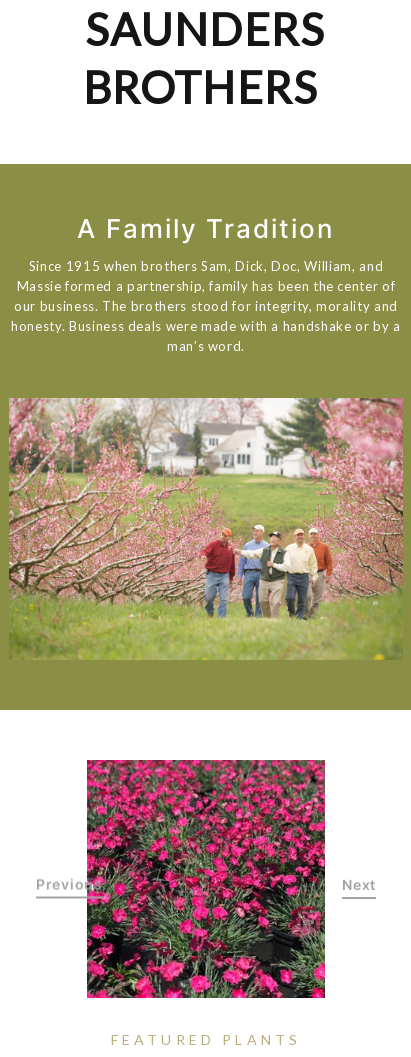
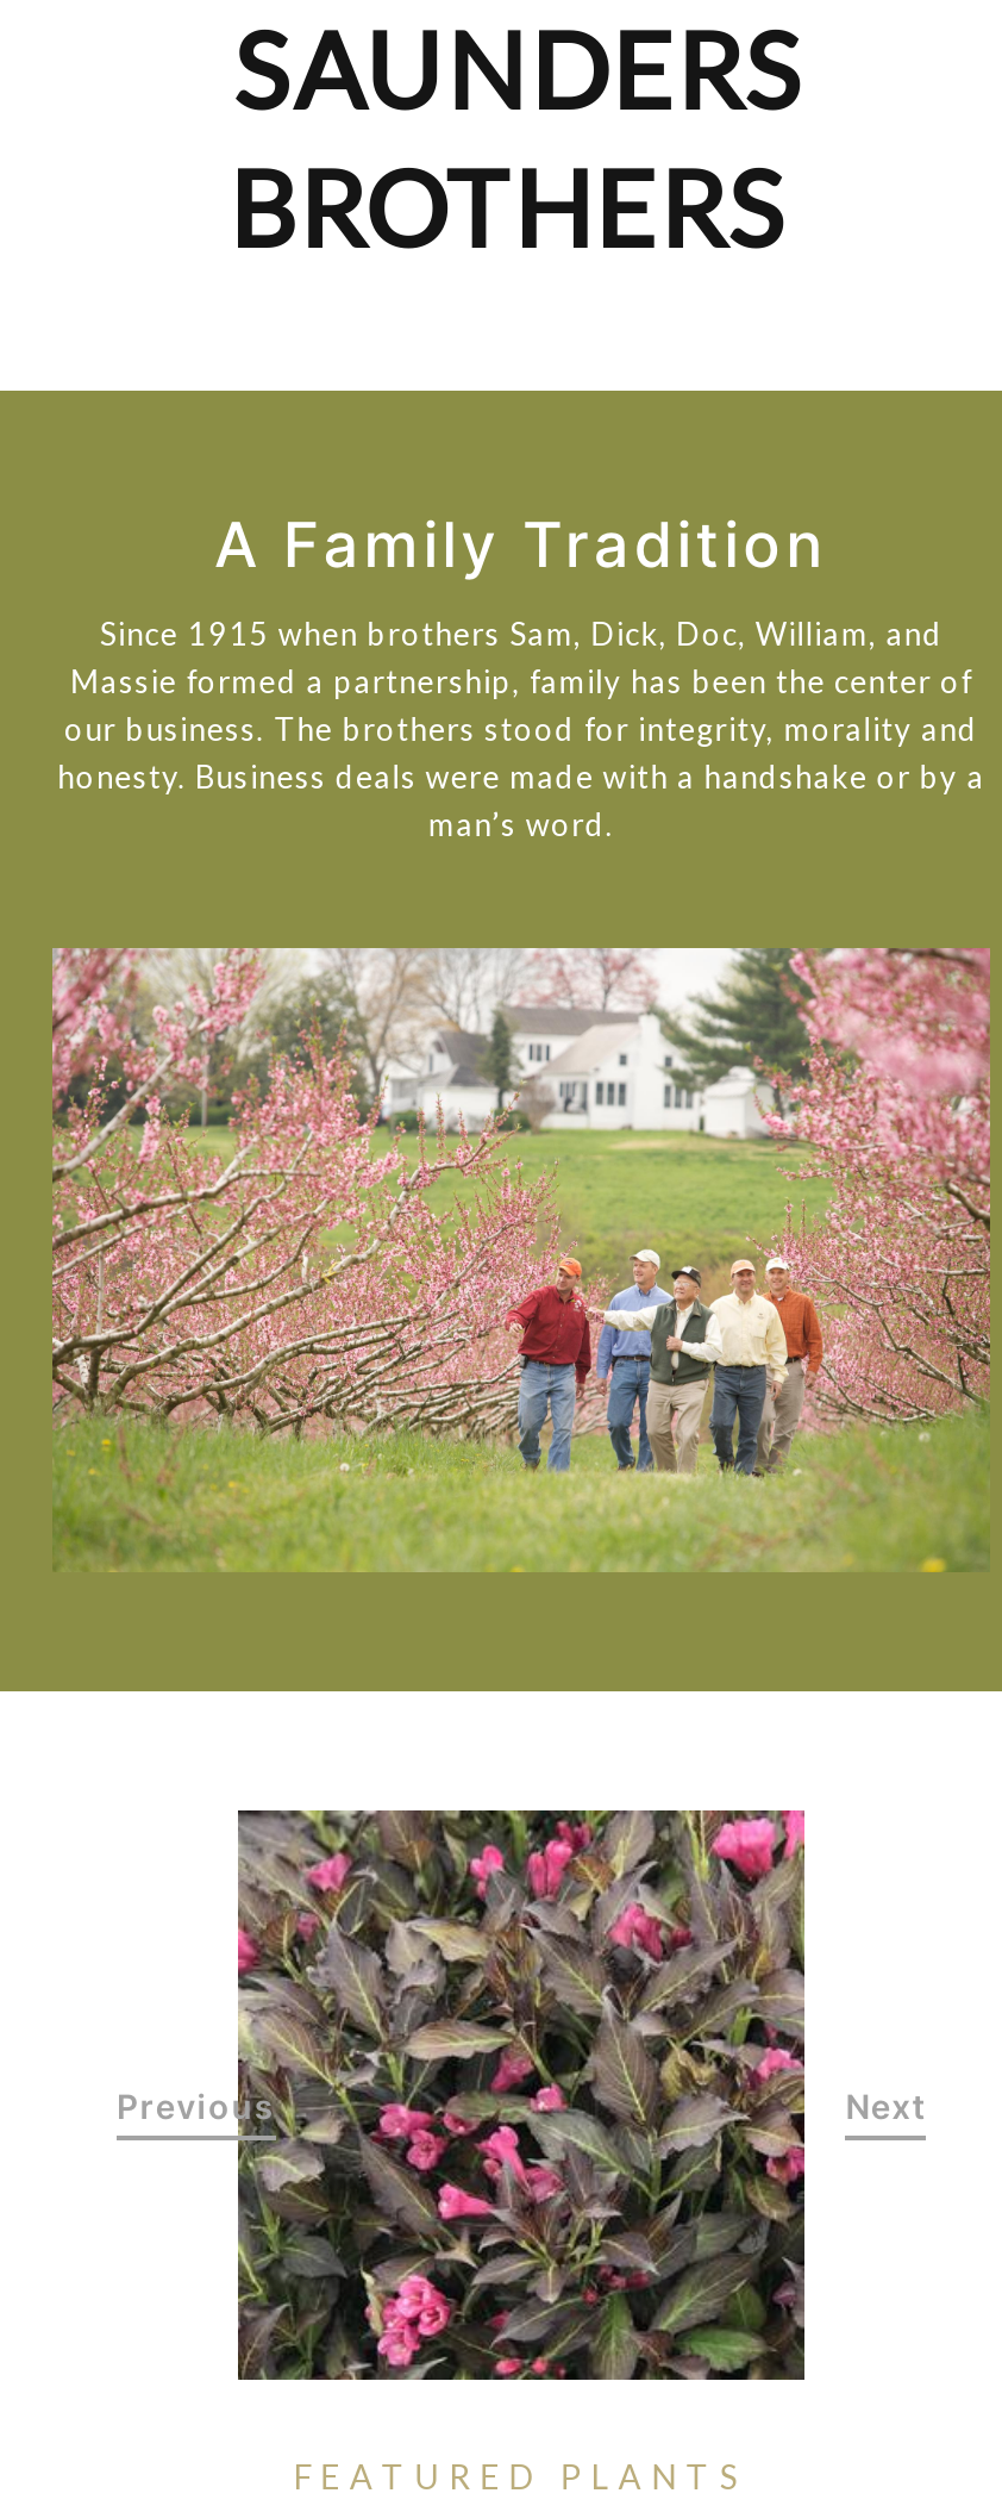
- [image]
+ [image]
